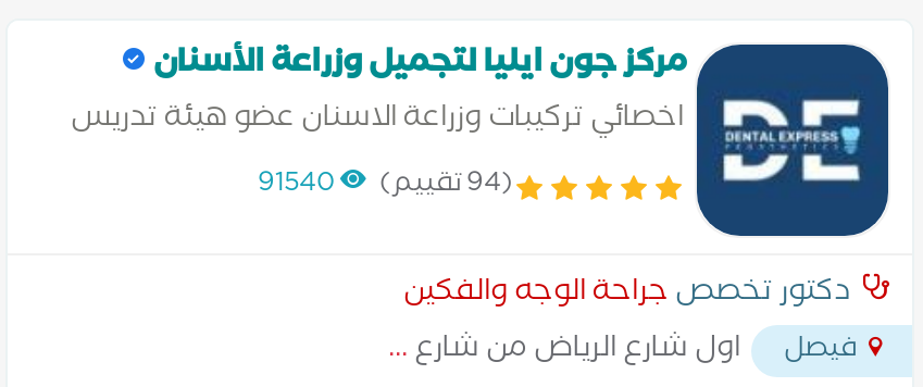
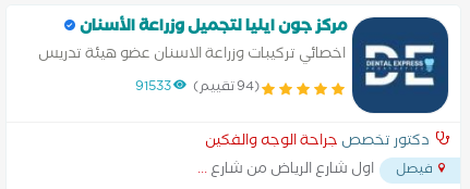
- 91540
+ 91533
